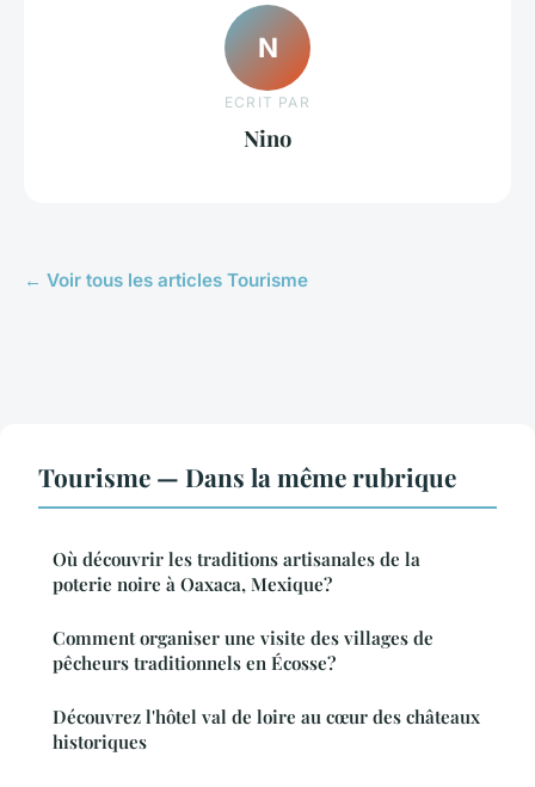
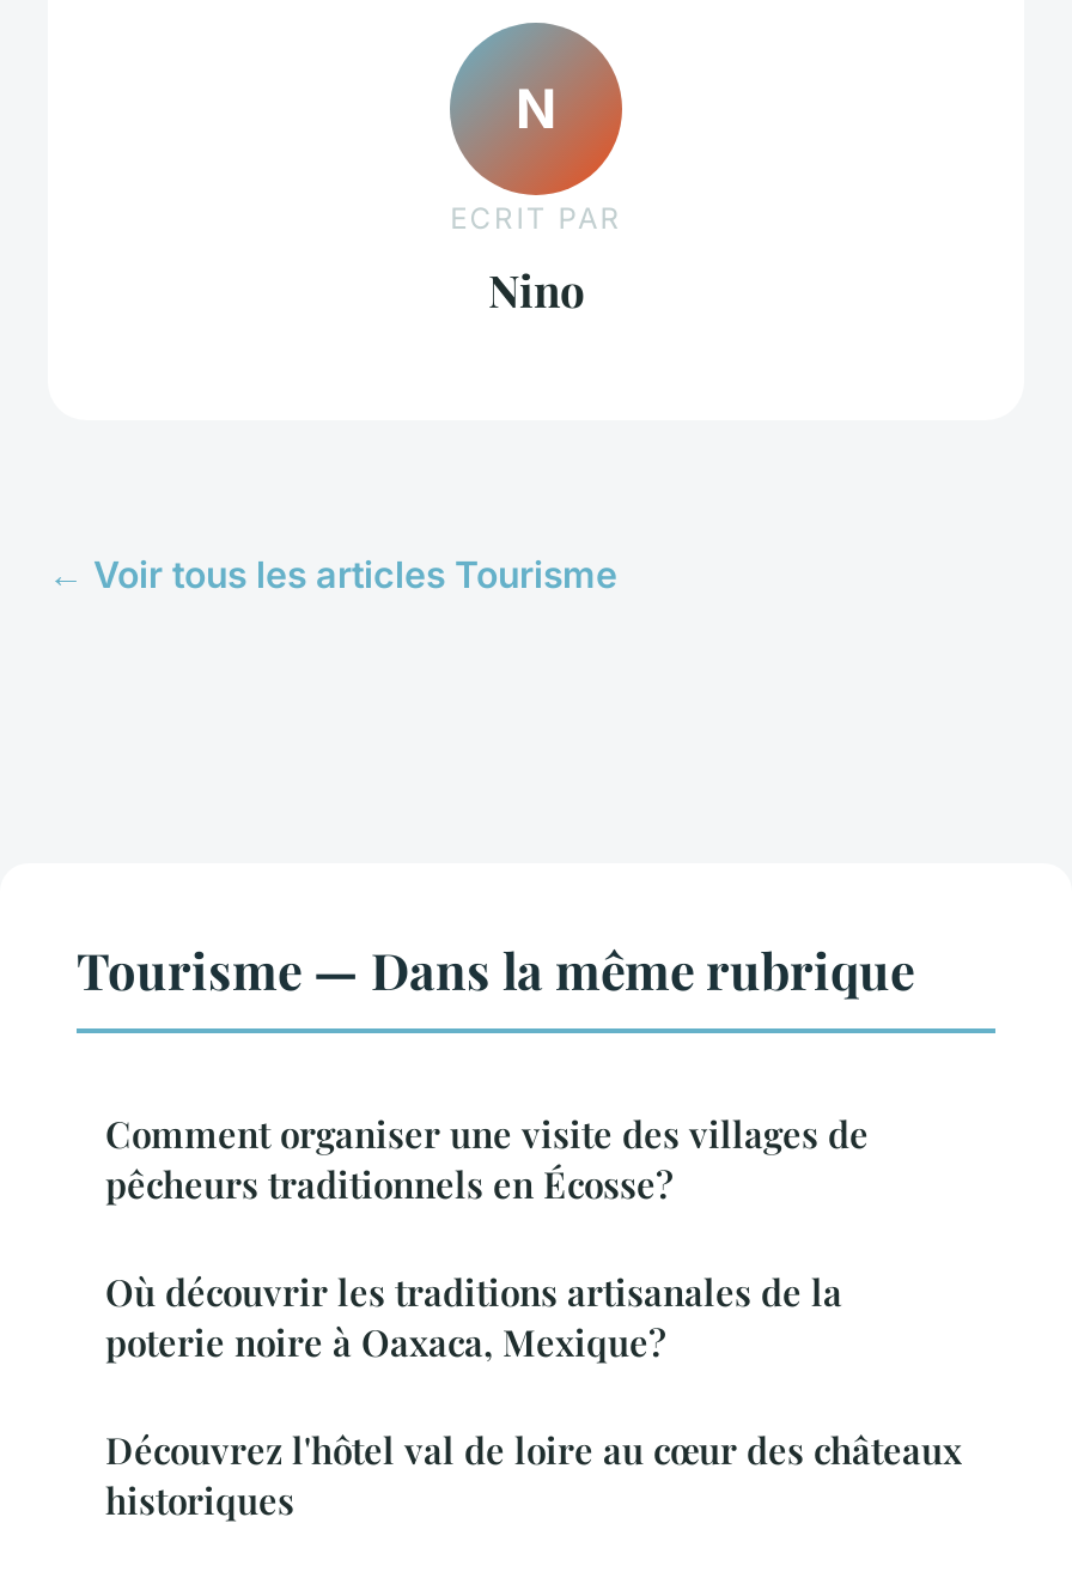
moved down: Où découvrir les traditions artisanales de la | poterie noire à Oaxaca, Mexique?

moved up: Comment organiser une visite des villages de | pêcheurs traditionnels en Écosse?
